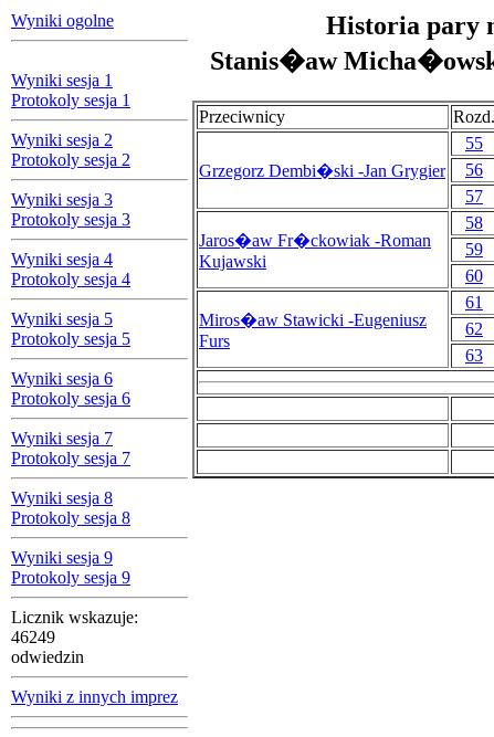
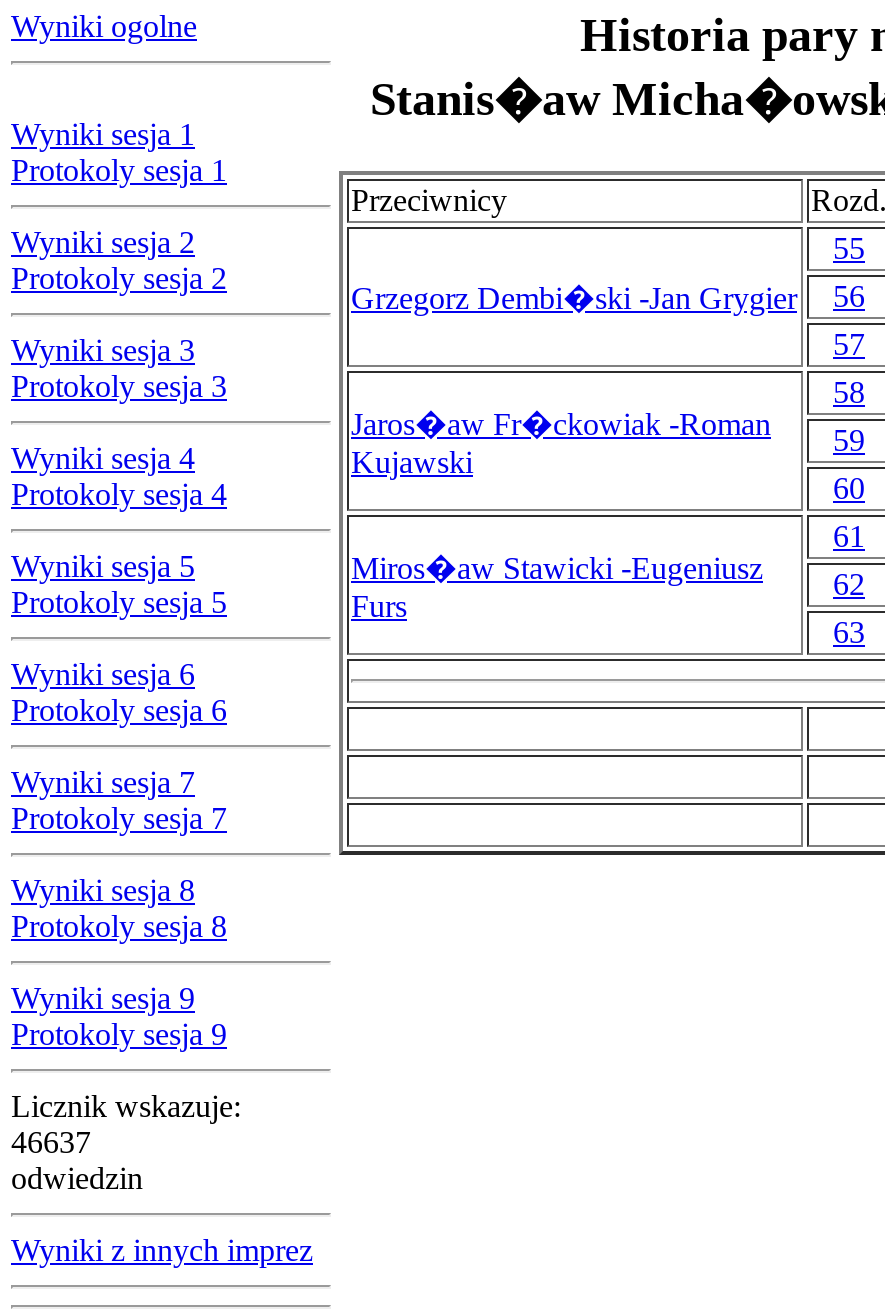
- 46249
+ 46637
